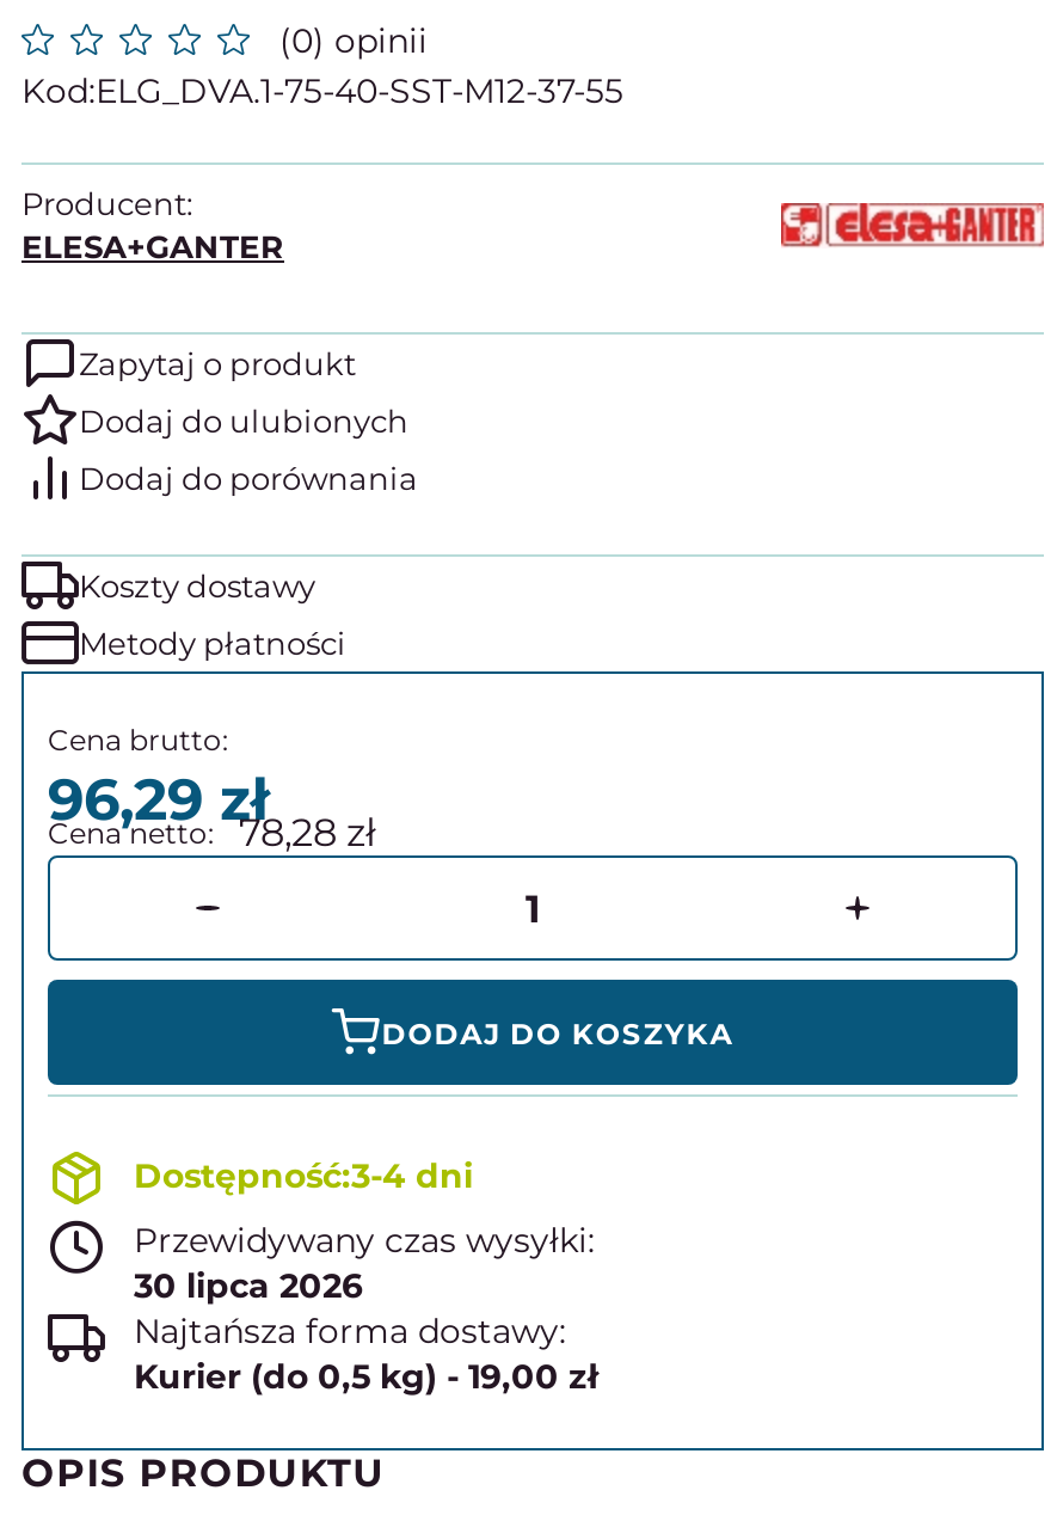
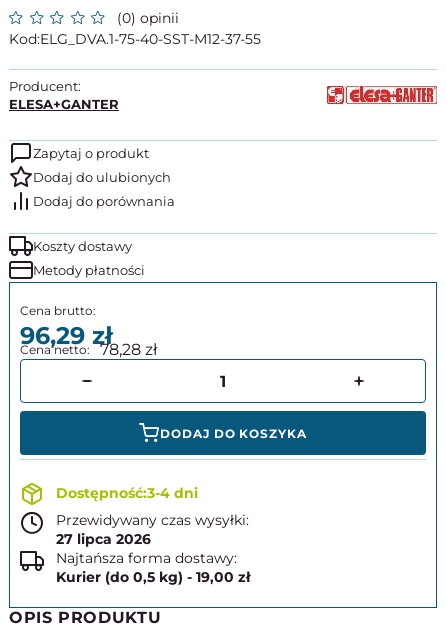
- 30 lipca 2026
+ 27 lipca 2026
